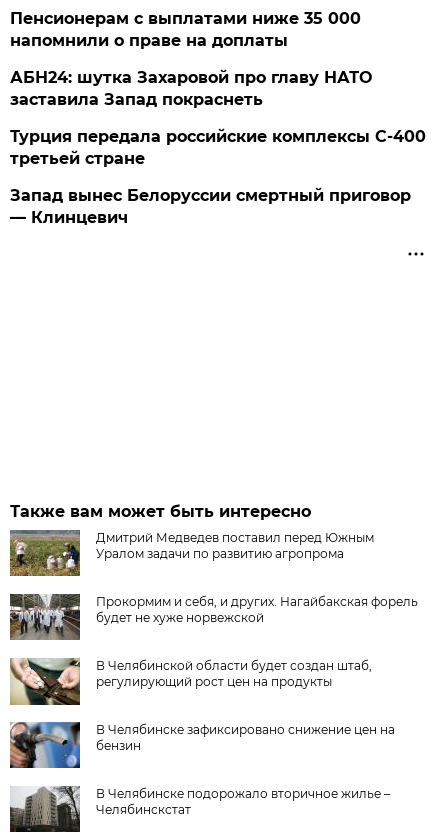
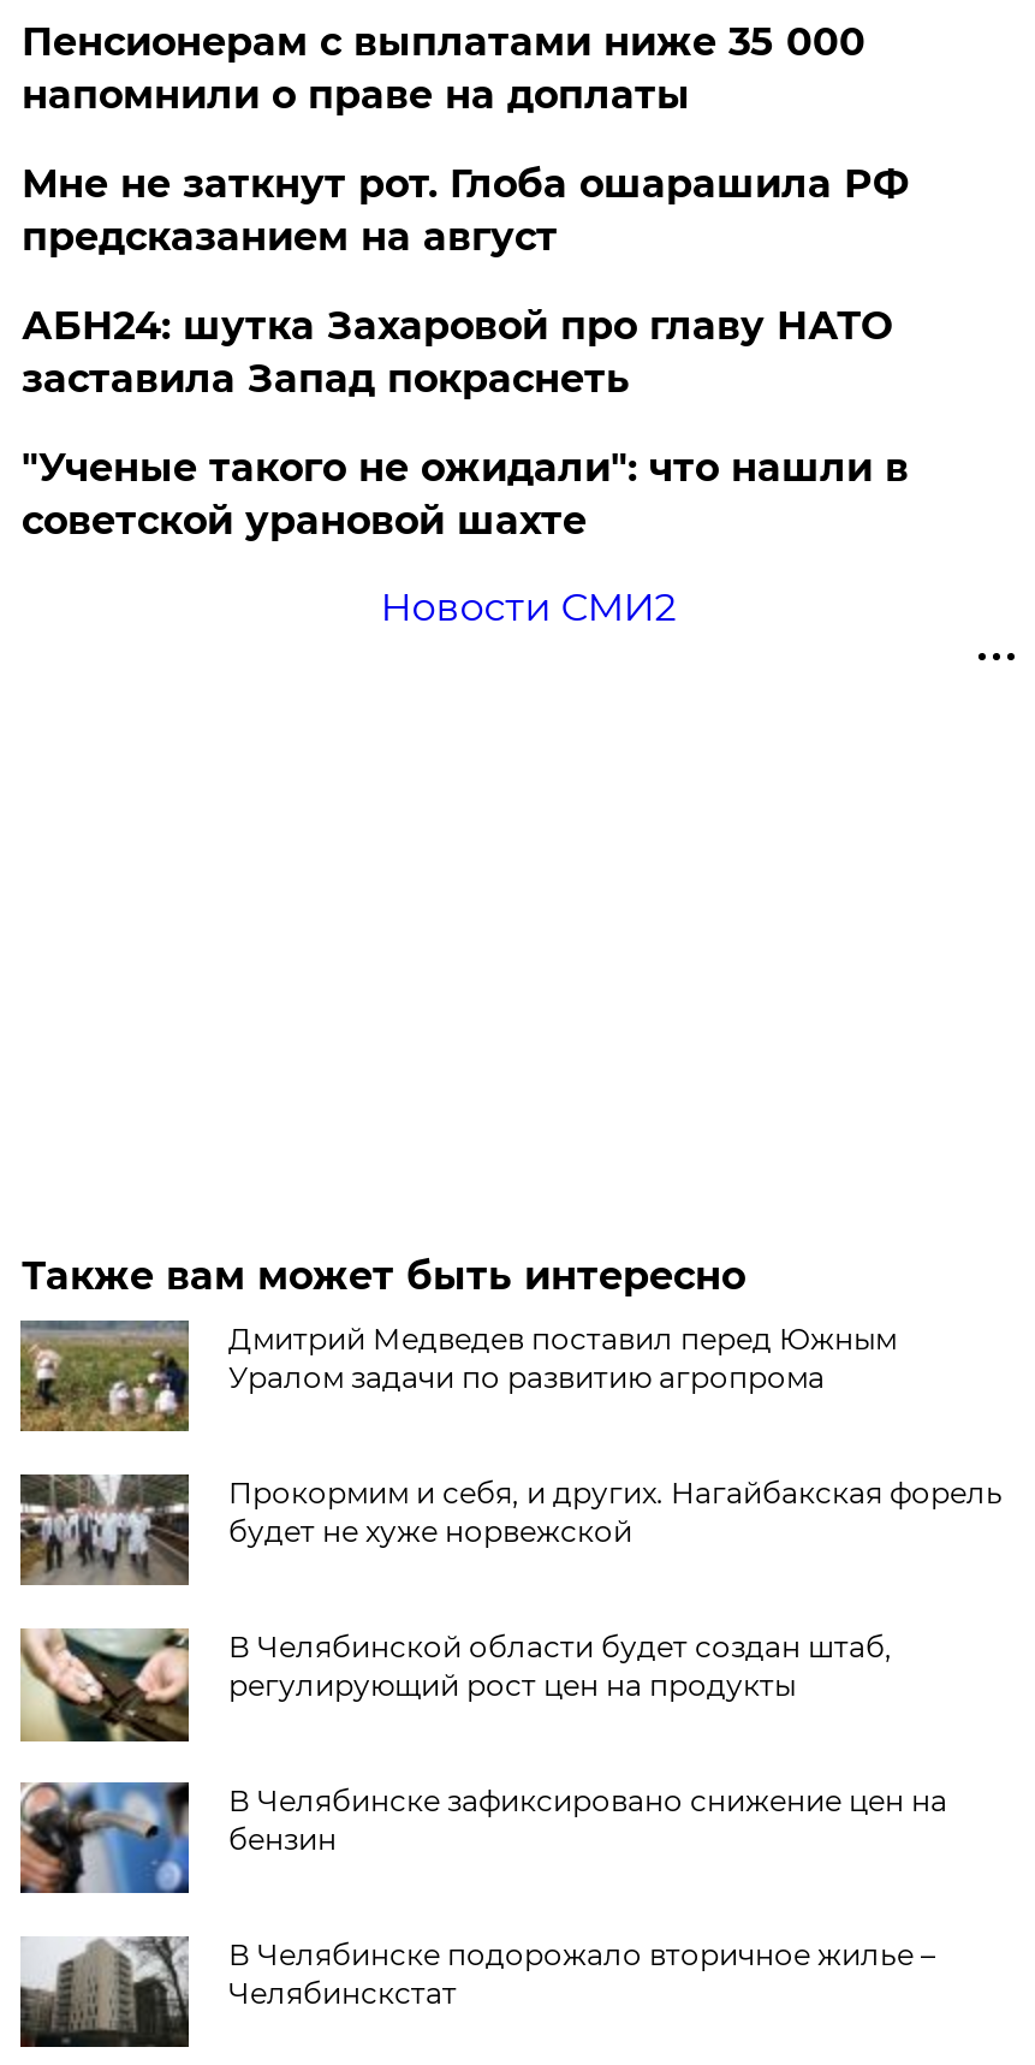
+ Мне не заткнут рот. Глоба ошарашила РФ
+ предсказанием на август

moved down: АБН24: шутка Захаровой про главу НАТО | заставила Запад покраснеть

- Турция передала российские комплексы С-400
- третьей стране
+ "Ученые такого не ожидали": что нашли в
+ советской урановой шахте

- Запад вынес Белоруссии смертный приговор
- — Клинцевич
+ Новости СМИ2
